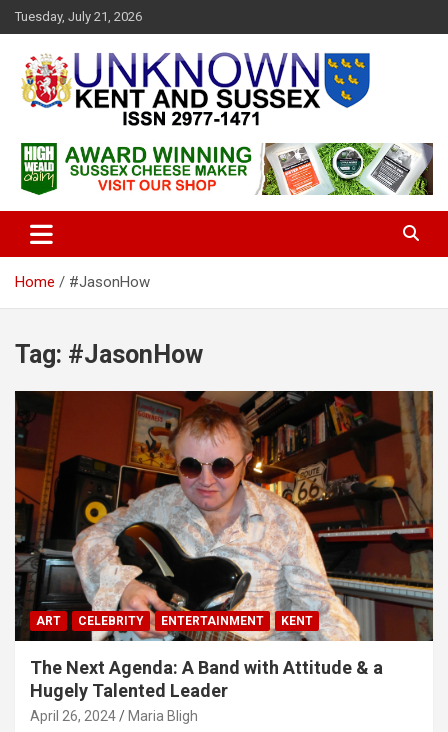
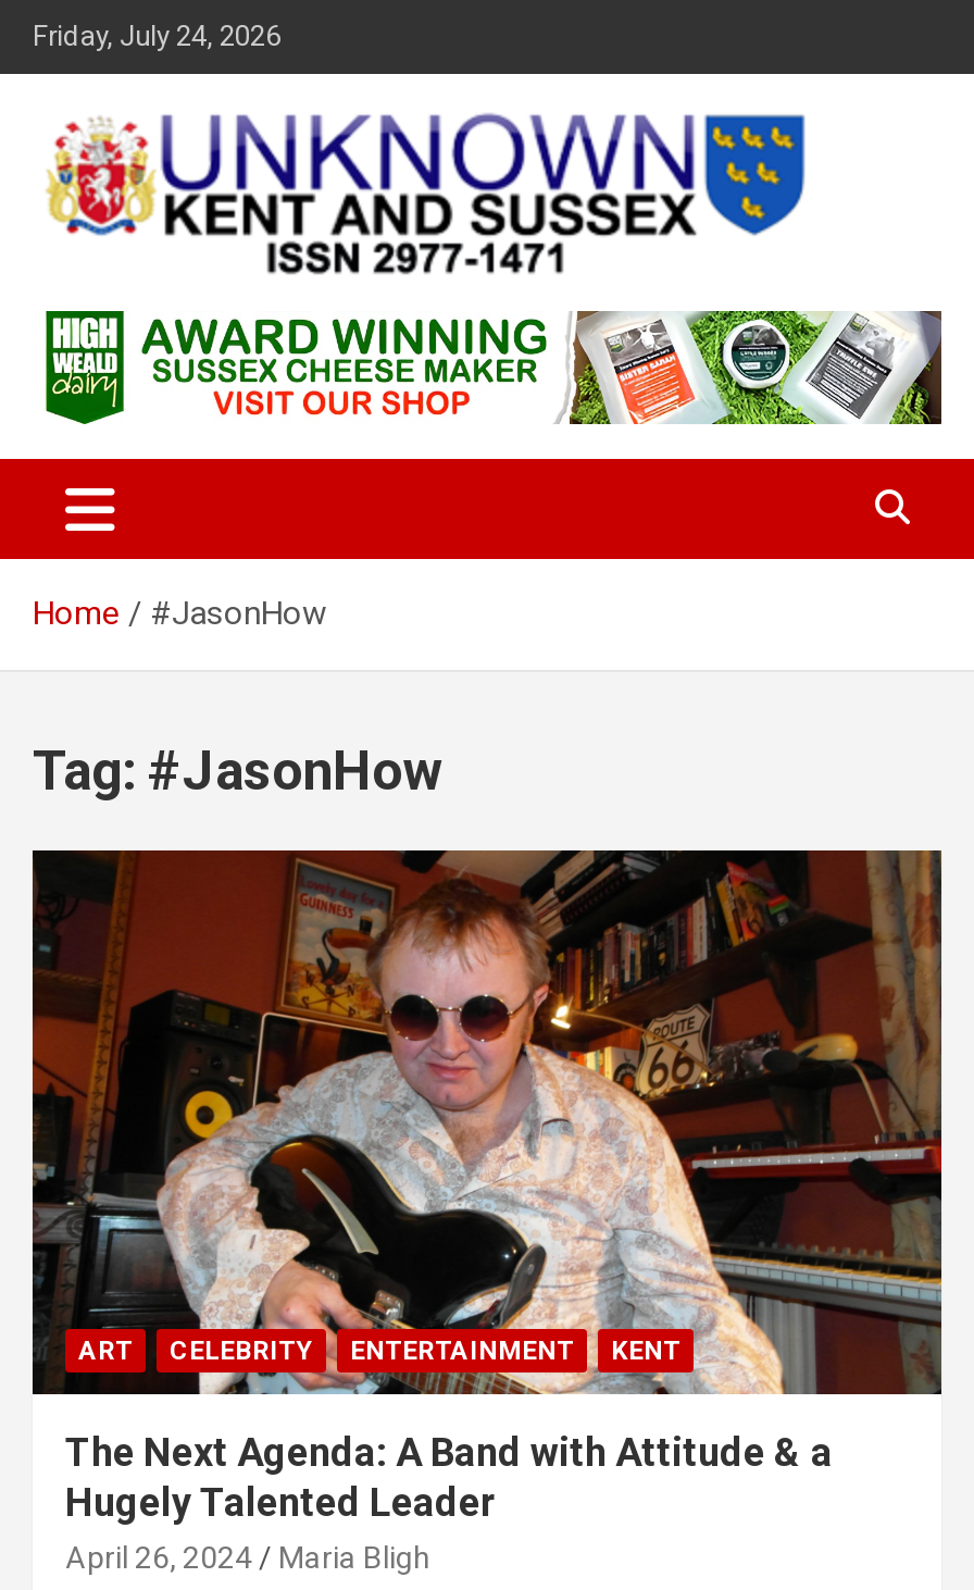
- Tuesday, July 21, 2026
+ Friday, July 24, 2026
